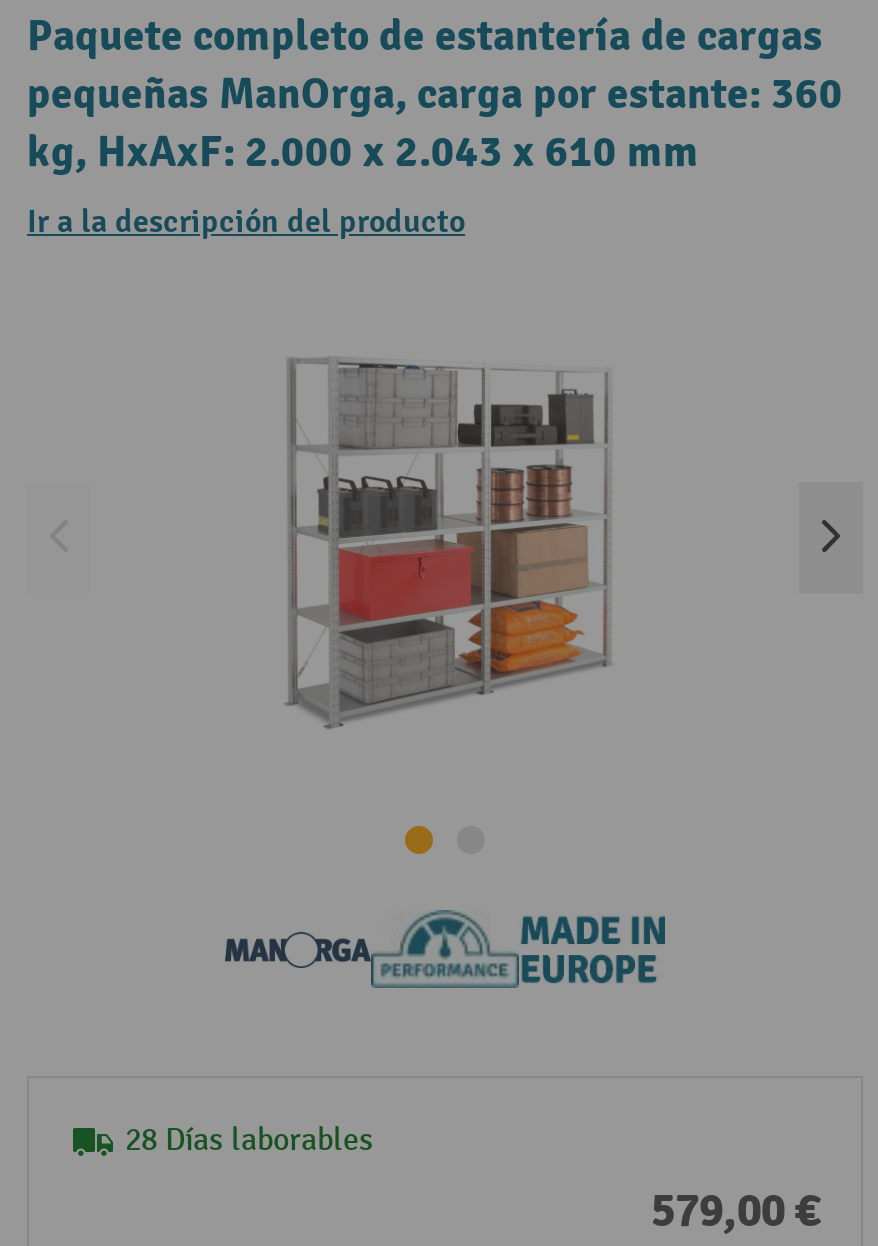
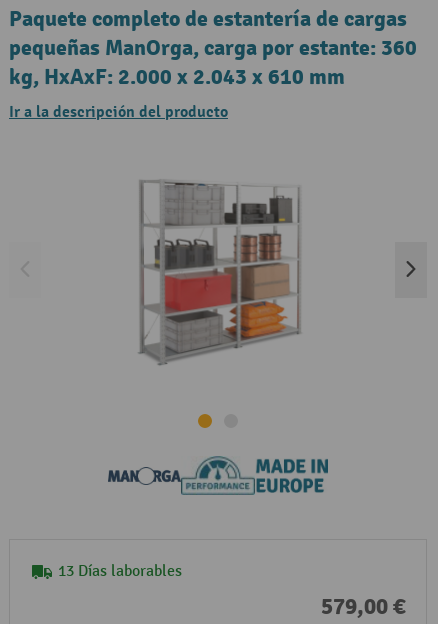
- 28 Días laborables
+ 13 Días laborables
